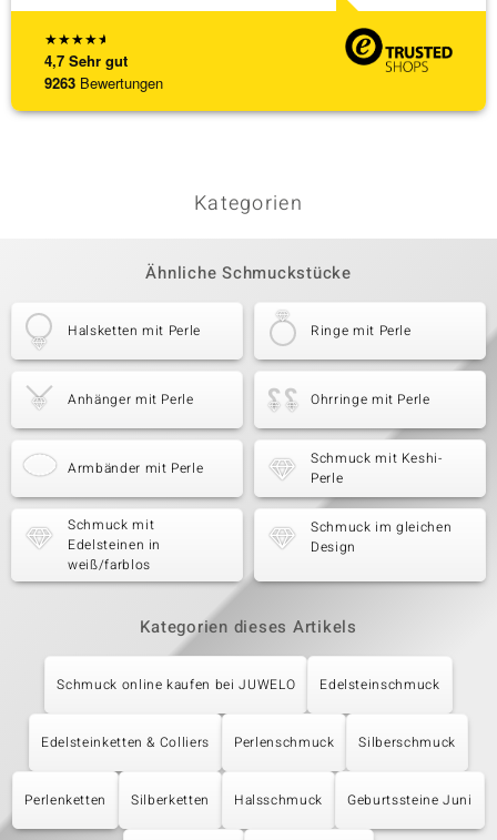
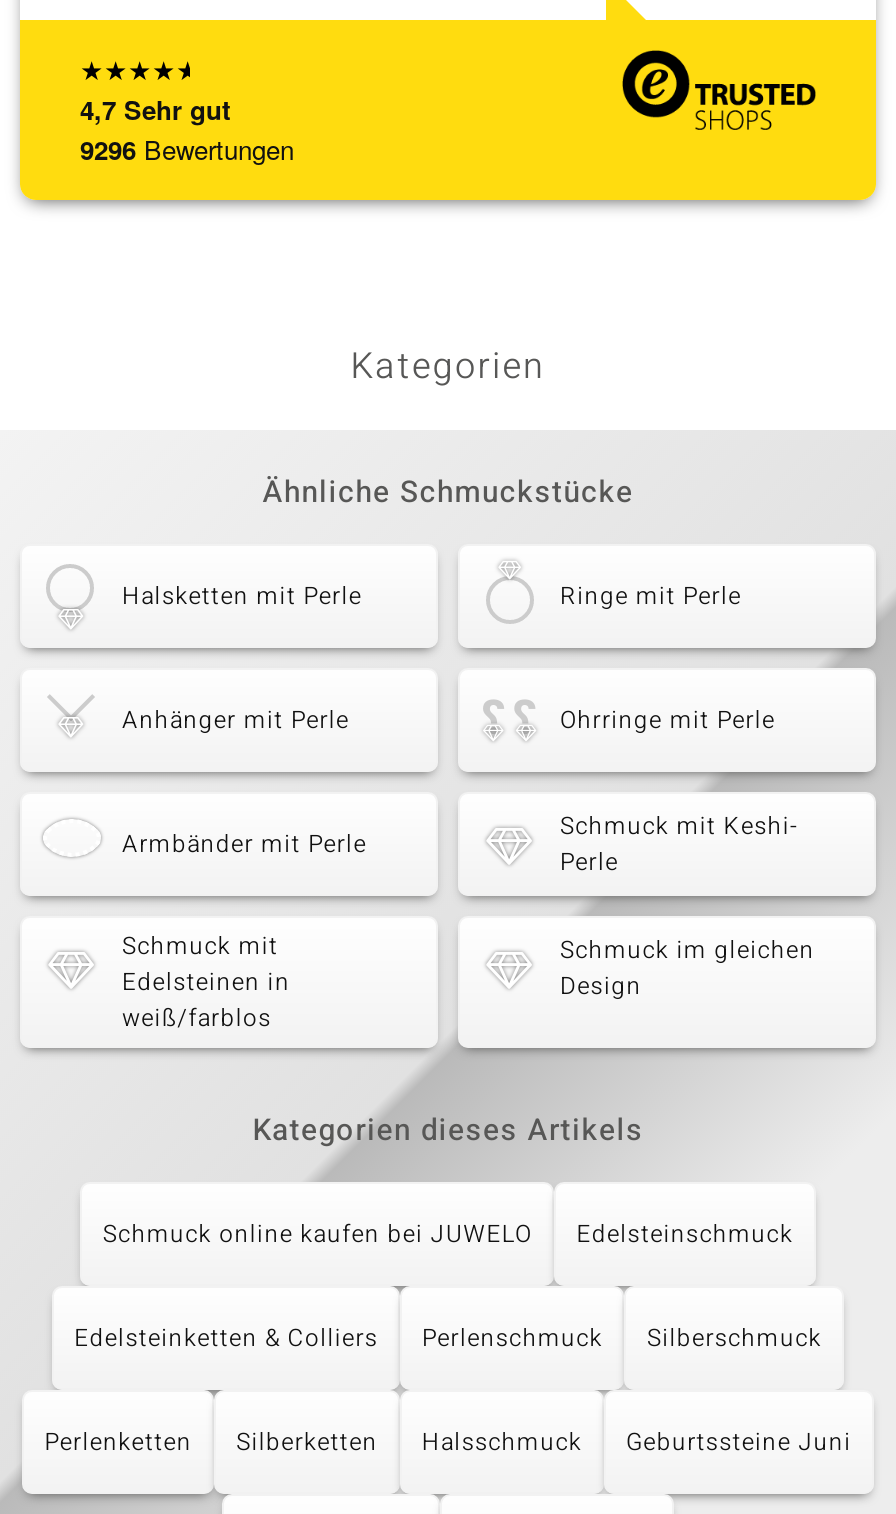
- 9263 Bewertungen
+ 9296 Bewertungen
